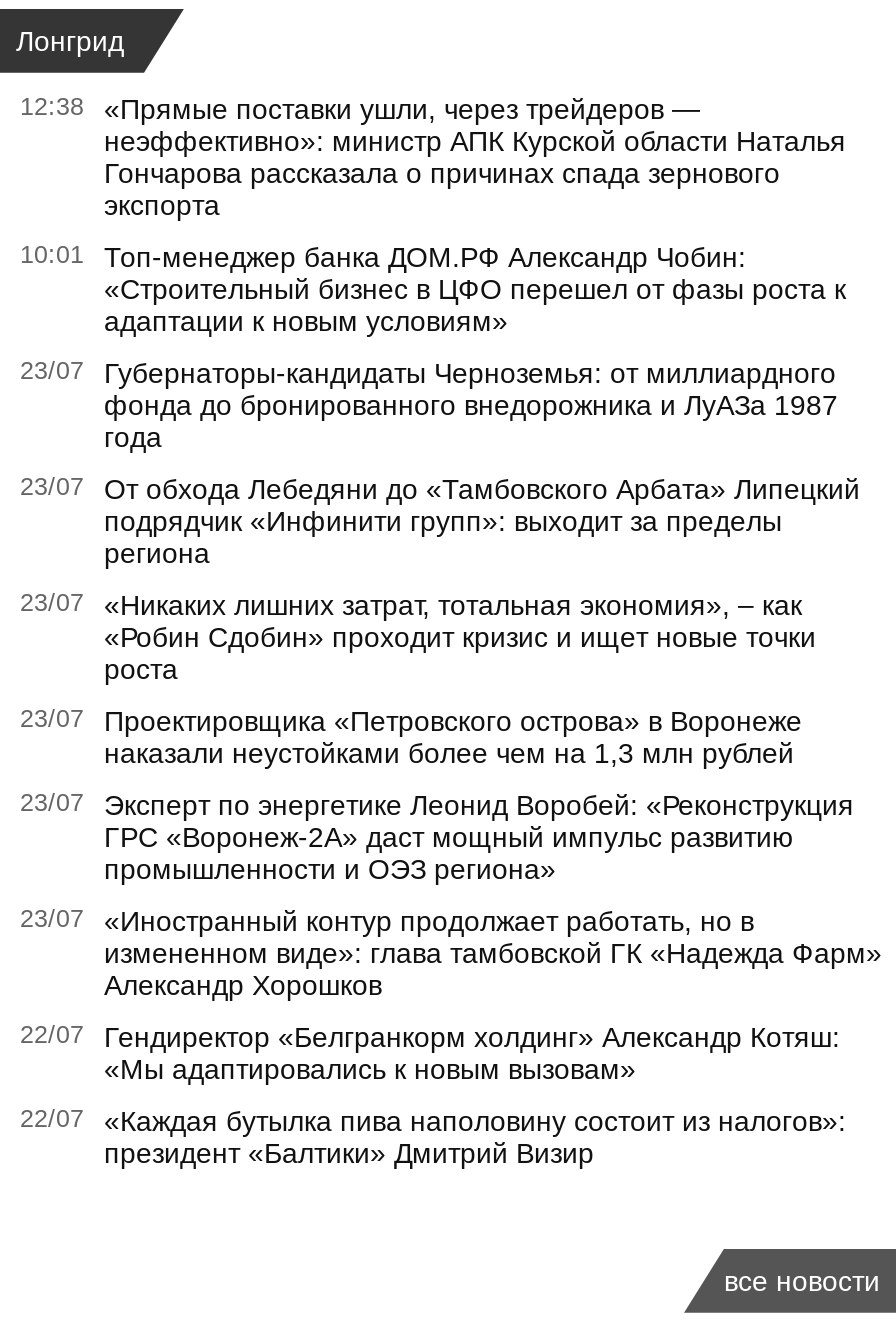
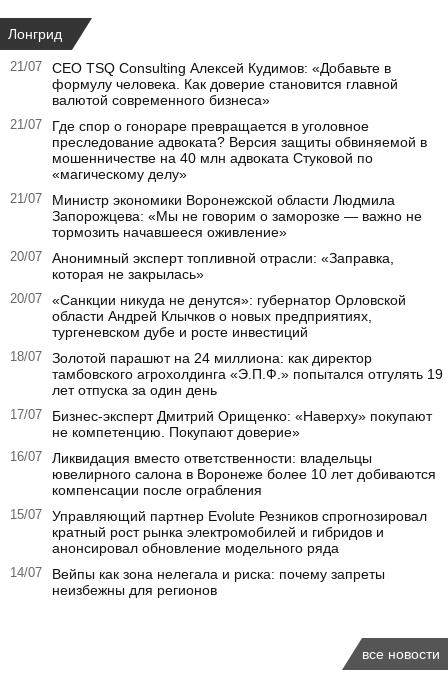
- 12:38
- «Прямые поставки ушли, через трейдеров —
- неэффективно»: министр АПК Курской области Наталья
- Гончарова рассказала о причинах спада зернового
- экспорта
+ 21/07
+ СЕО TSQ Consulting Алексей Кудимов: «Добавьте в
+ формулу человека. Как доверие становится главной
+ валютой современного бизнеса»

- 10:01
- Топ-менеджер банка ДОМ.РФ Александр Чобин:
- «Строительный бизнес в ЦФО перешел от фазы роста к
- адаптации к новым условиям»
+ 21/07
+ Где спор о гонораре превращается в уголовное
+ преследование адвоката? Версия защиты обвиняемой в
+ мошенничестве на 40 млн адвоката Стуковой по
+ «магическому делу»

- 23/07
- Губернаторы‑кандидаты Черноземья: от миллиардного
- фонда до бронированного внедорожника и ЛуАЗа 1987
- года
+ 21/07
+ Министр экономики Воронежской области Людмила
+ Запорожцева: «Мы не говорим о заморозке — важно не
+ тормозить начавшееся оживление»

- 23/07
- От обхода Лебедяни до «Тамбовского Арбата» Липецкий
- подрядчик «Инфинити групп»: выходит за пределы
- региона
+ 20/07
+ Анонимный эксперт топливной отрасли: «Заправка,
+ которая не закрылась»

- 23/07
- «Никаких лишних затрат, тотальная экономия», – как
- «Робин Сдобин» проходит кризис и ищет новые точки
- роста
+ 20/07
+ «Санкции никуда не денутся»: губернатор Орловской
+ области Андрей Клычков о новых предприятиях,
+ тургеневском дубе и росте инвестиций

- 23/07
- Проектировщика «Петровского острова» в Воронеже
- наказали неустойками более чем на 1,3 млн рублей
+ 18/07
+ Золотой парашют на 24 миллиона: как директор
+ тамбовского агрохолдинга «Э.П.Ф.» попытался отгулять 19
+ лет отпуска за один день

- 23/07
- Эксперт по энергетике Леонид Воробей: «Реконструкция
- ГРС «Воронеж‑2А» даст мощный импульс развитию
- промышленности и ОЭЗ региона»
+ 17/07
+ Бизнес-эксперт Дмитрий Орищенко: «Наверху» покупают
+ не компетенцию. Покупают доверие»

- 23/07
- «Иностранный контур продолжает работать, но в
- измененном виде»: глава тамбовской ГК «Надежда Фарм»
- Александр Хорошков
+ 16/07
+ Ликвидация вместо ответственности: владельцы
+ ювелирного салона в Воронеже более 10 лет добиваются
+ компенсации после ограбления

- 22/07
- Гендиректор «Белгранкорм холдинг» Александр Котяш:
- «Мы адаптировались к новым вызовам»
+ 15/07
+ Управляющий партнер Evolute Резников спрогнозировал
+ кратный рост рынка электромобилей и гибридов и
+ анонсировал обновление модельного ряда

- 22/07
- «Каждая бутылка пива наполовину состоит из налогов»:
- президент «Балтики» Дмитрий Визир
+ 14/07
+ Вейпы как зона нелегала и риска: почему запреты
+ неизбежны для регионов
